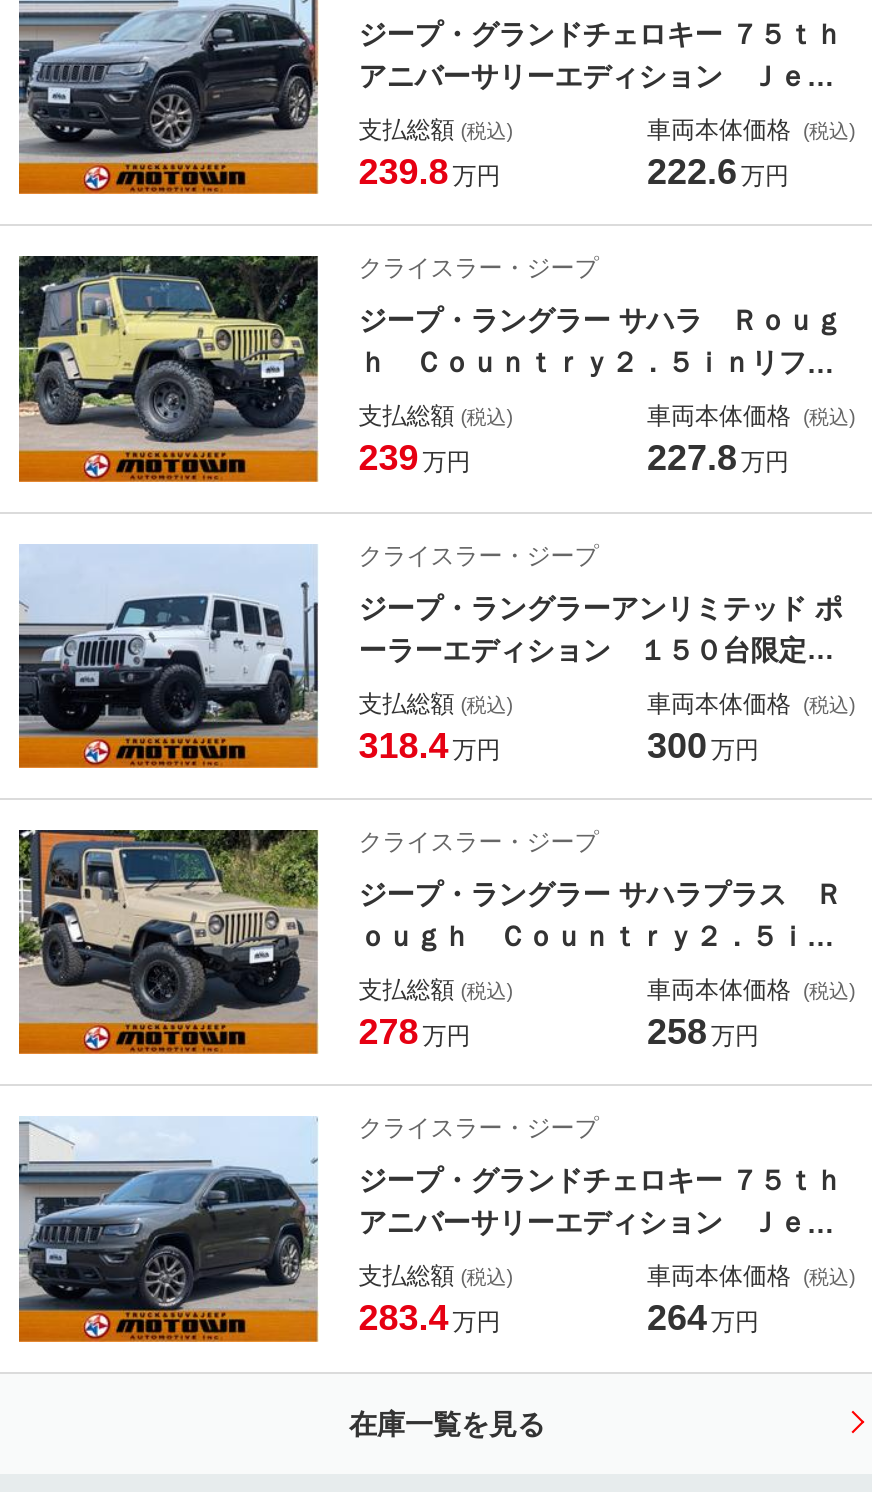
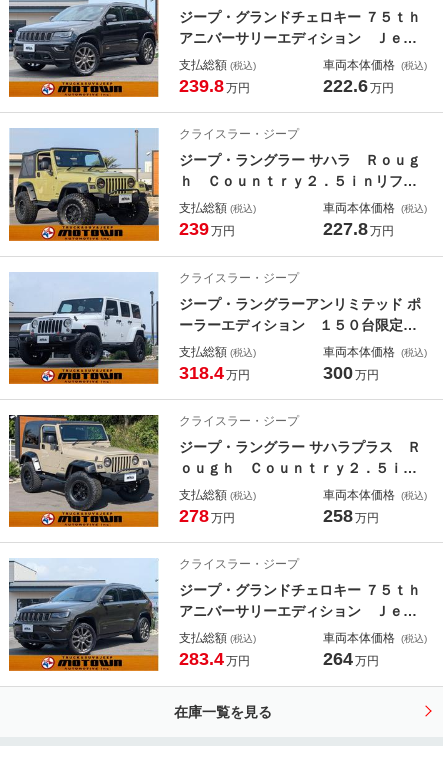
- [image]
+ [image]
